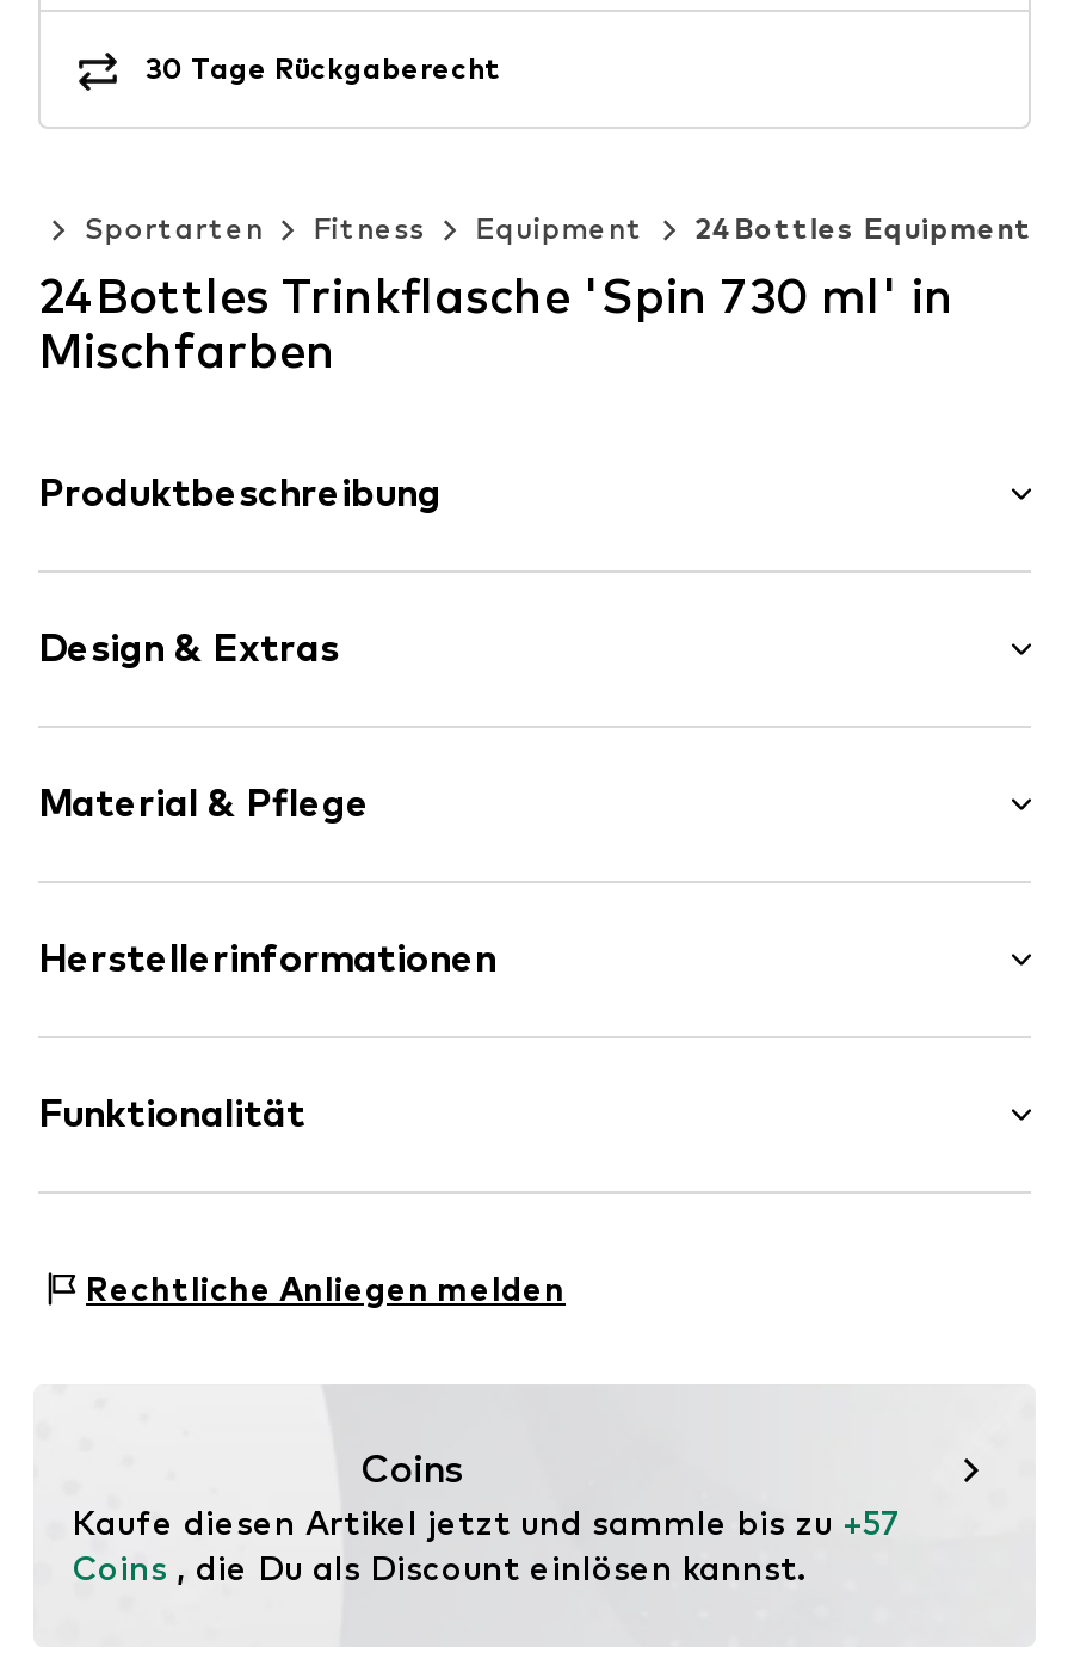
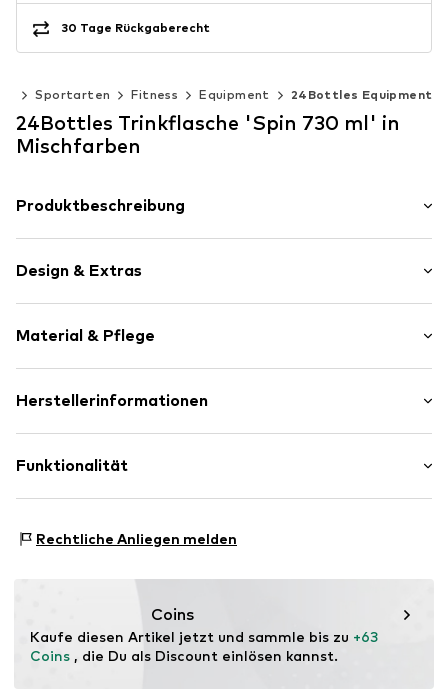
- Kaufe diesen Artikel jetzt und sammle bis zu +57
+ Kaufe diesen Artikel jetzt und sammle bis zu +63
